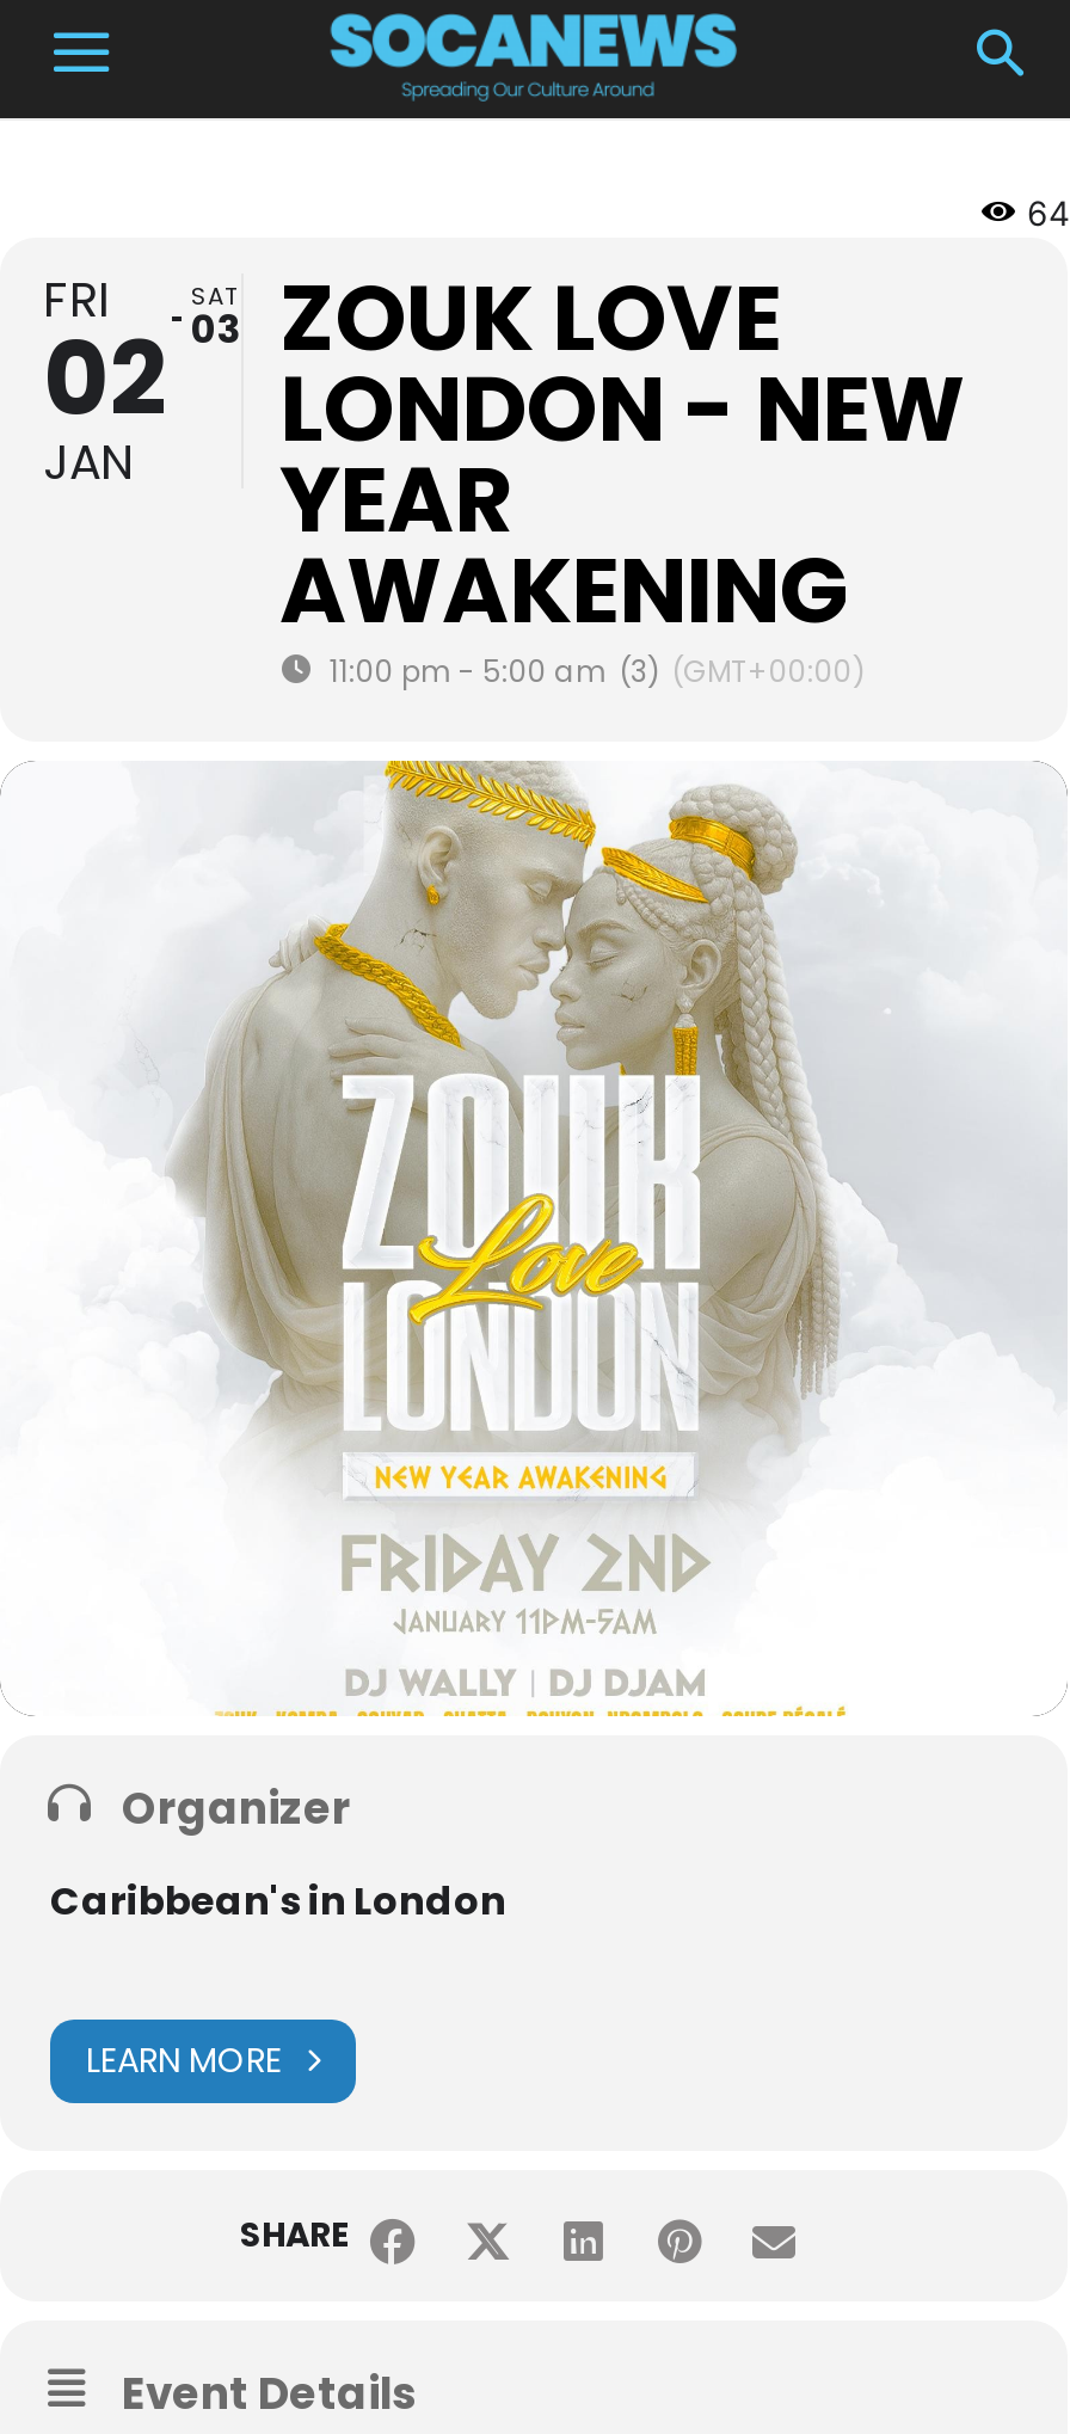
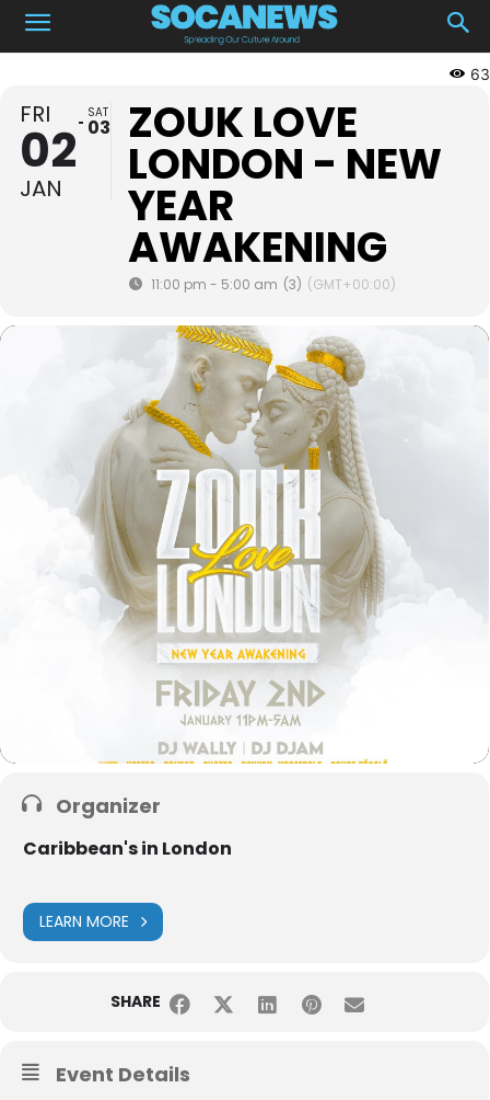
- 64
+ 63
